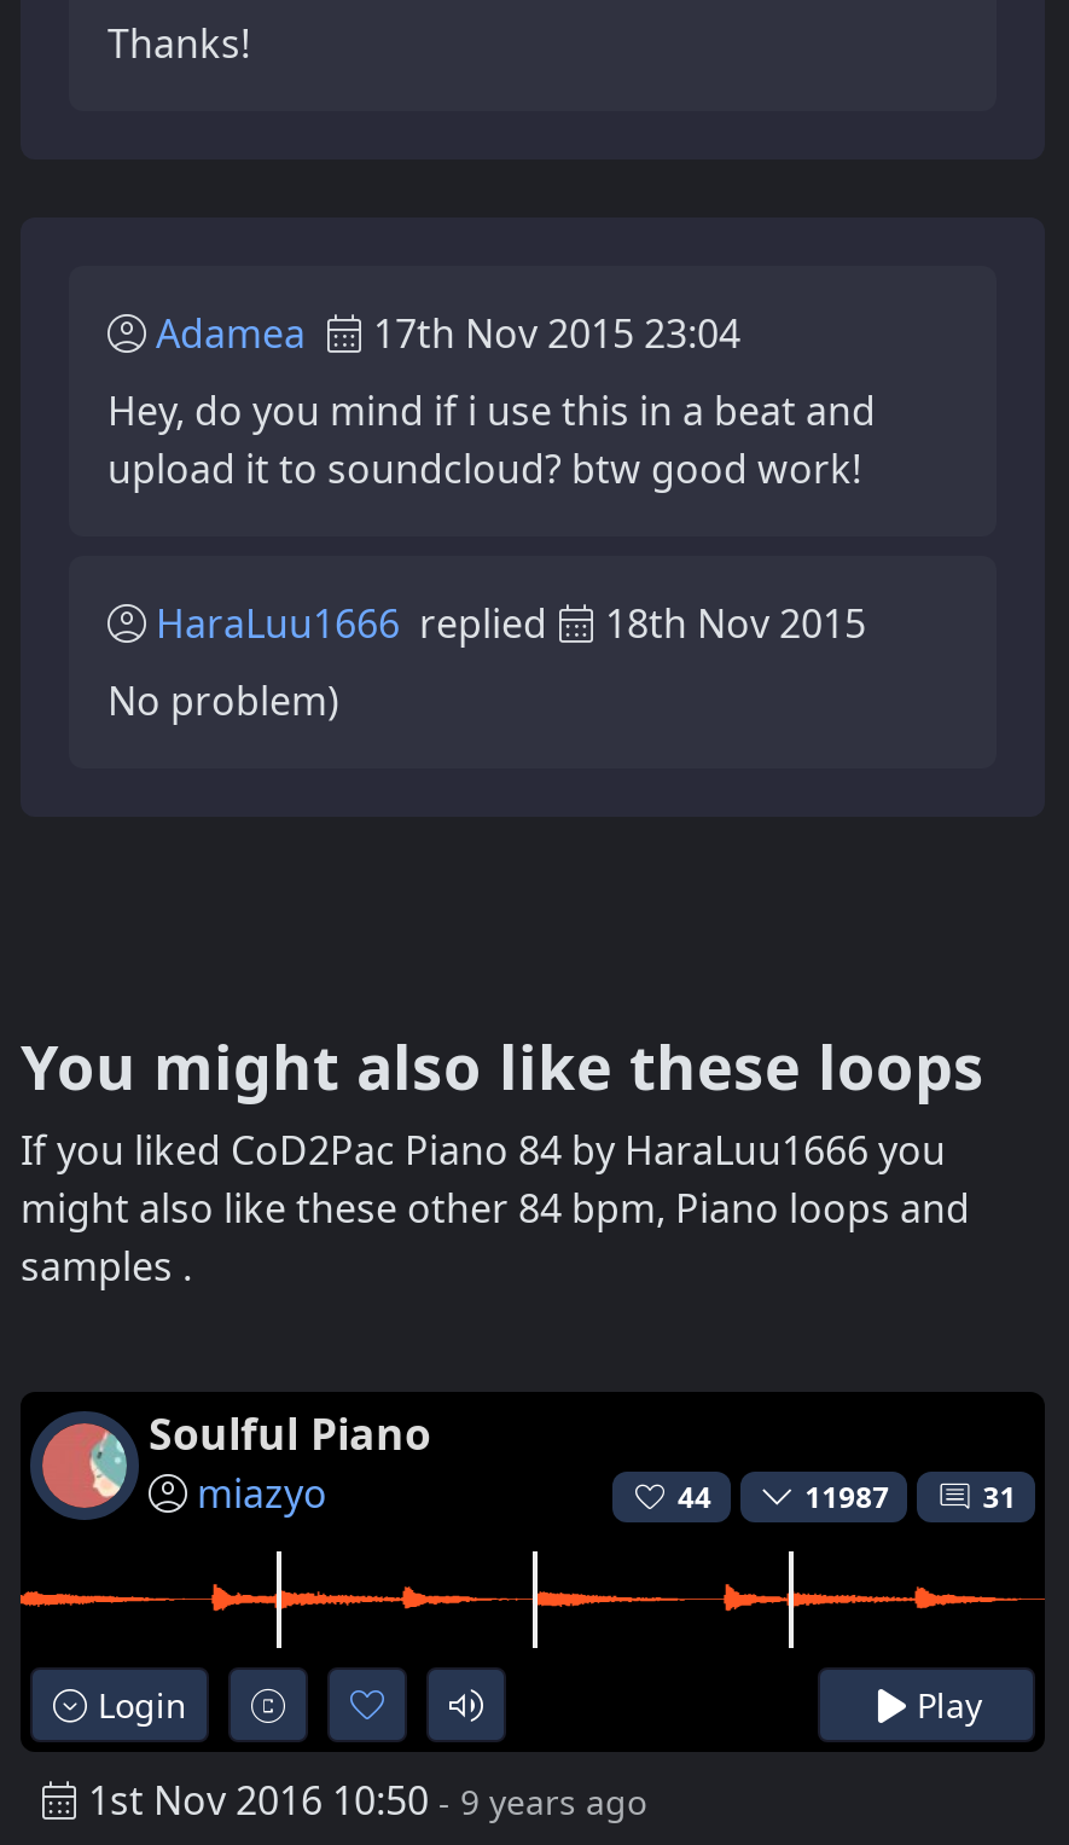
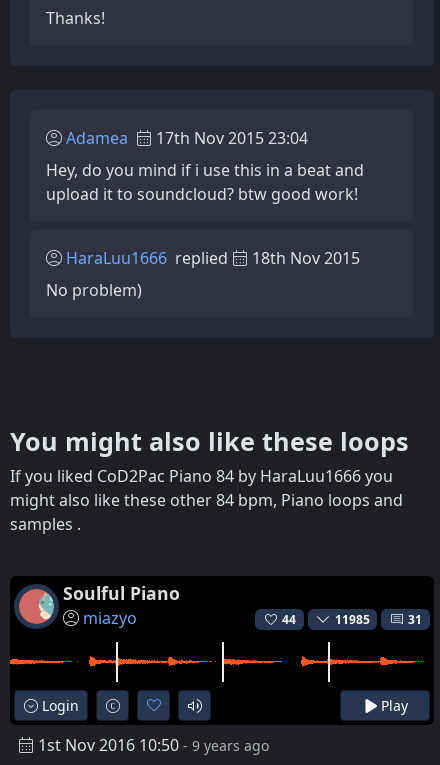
- 11987
+ 11985
